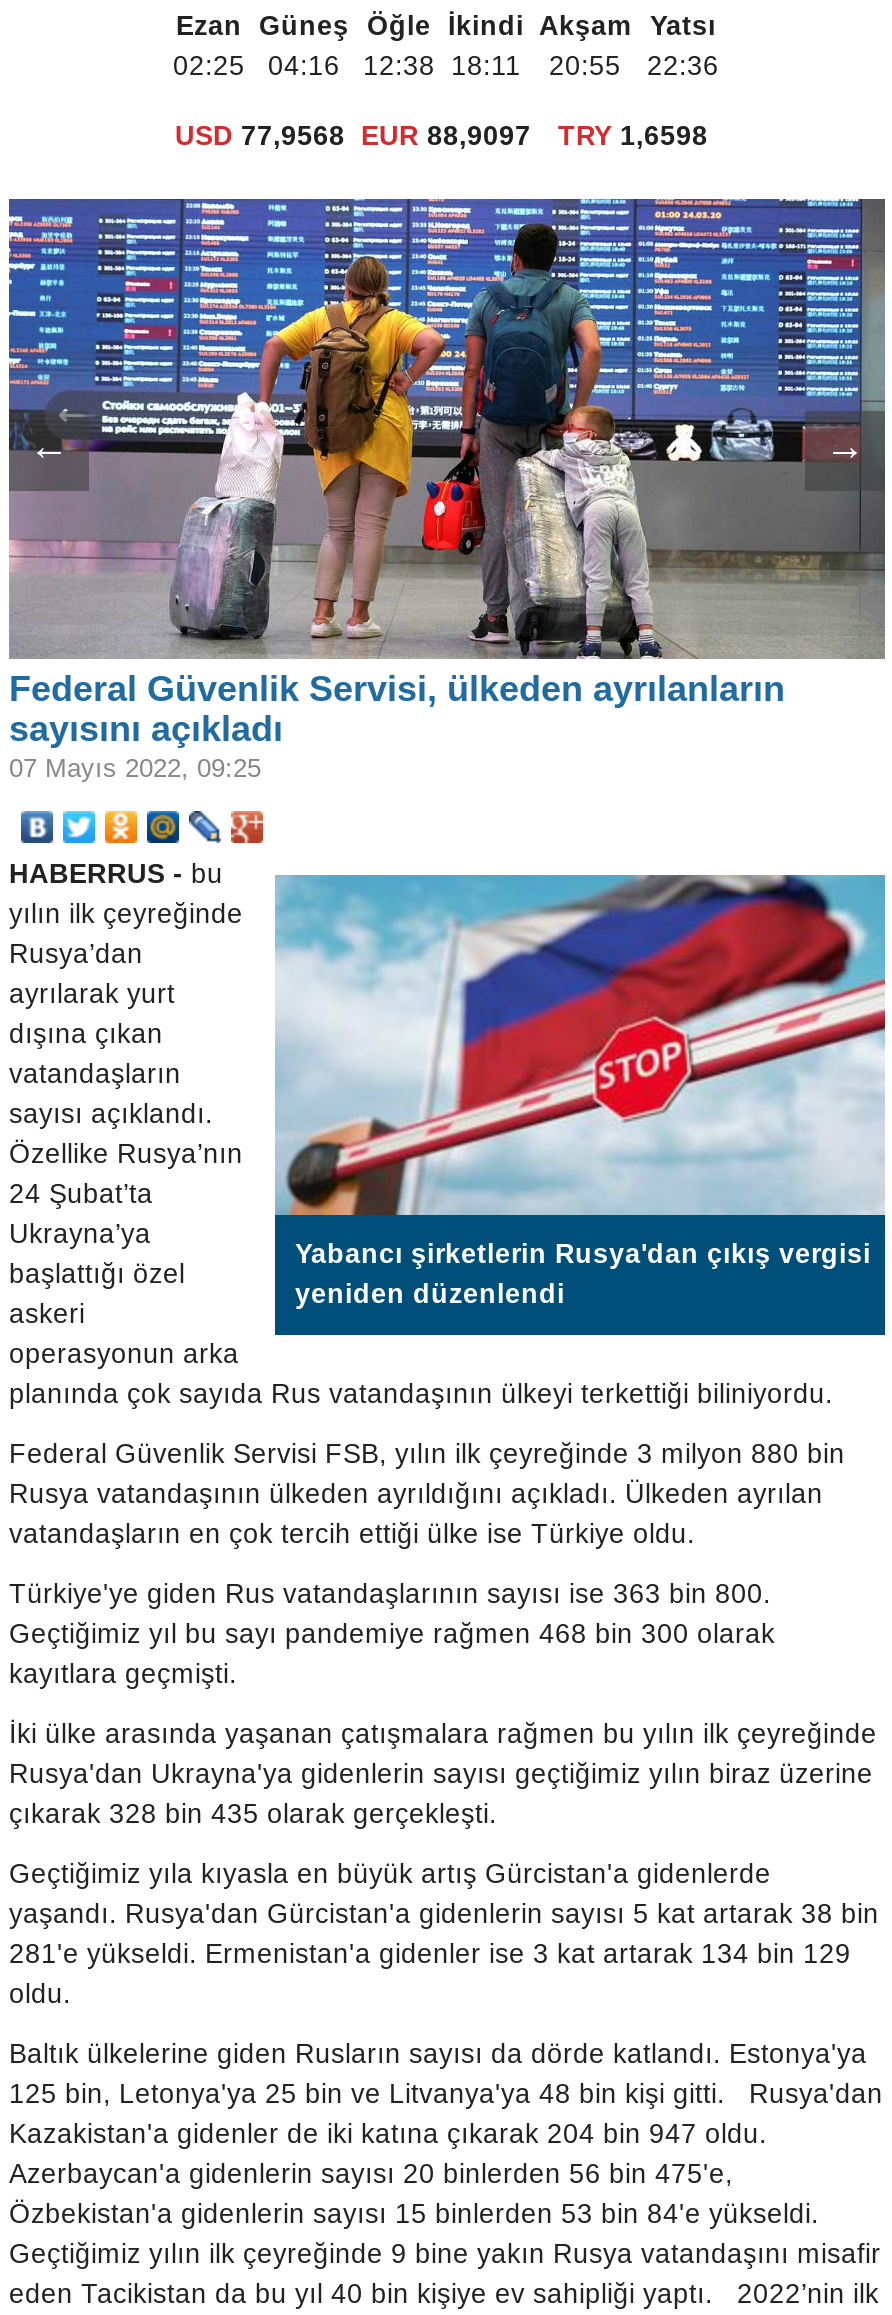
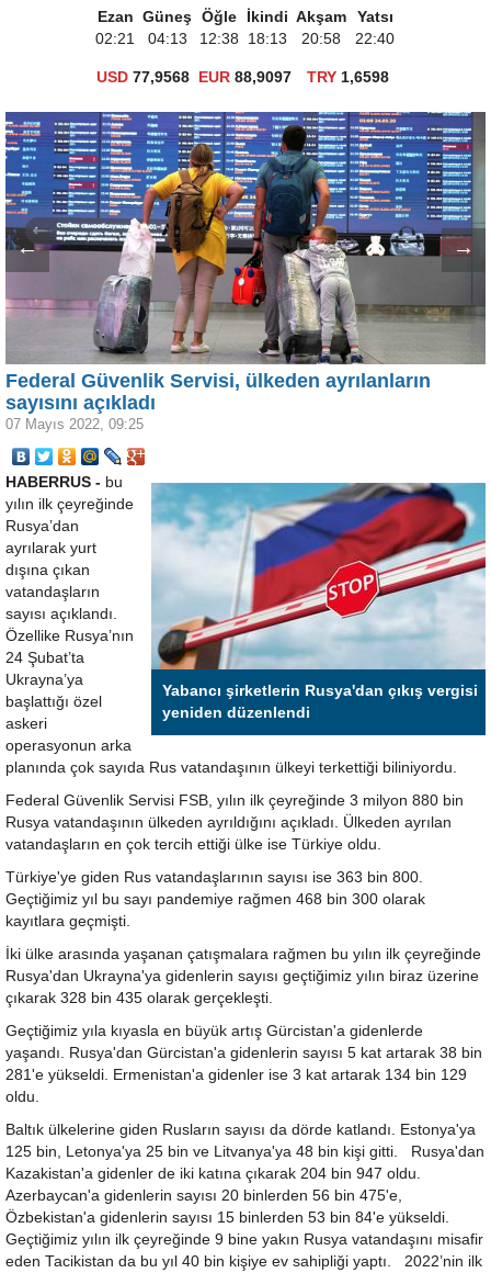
- 02:25
+ 02:21

- 04:16
+ 04:13

- 12:38 18:11
+ 12:38 18:13

- 20:55
+ 20:58

- 22:36
+ 22:40
